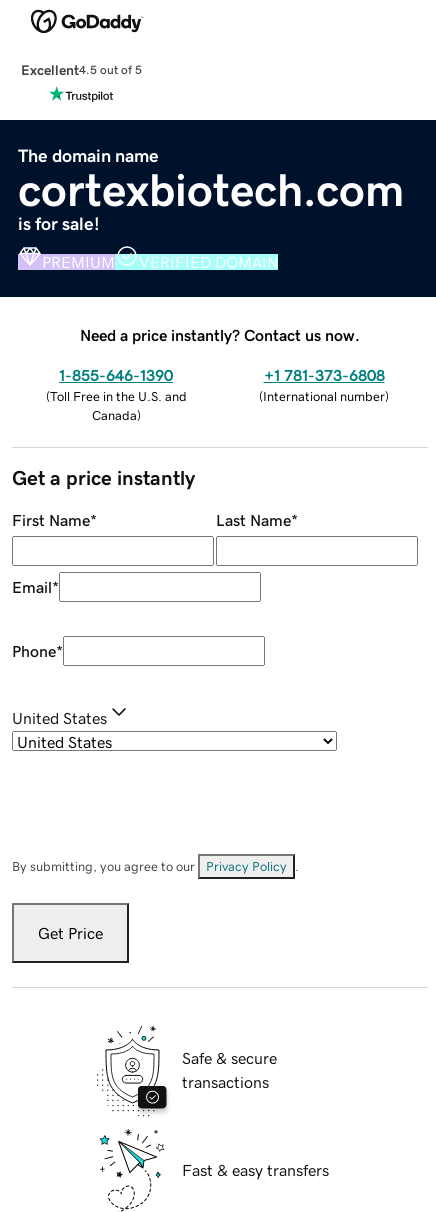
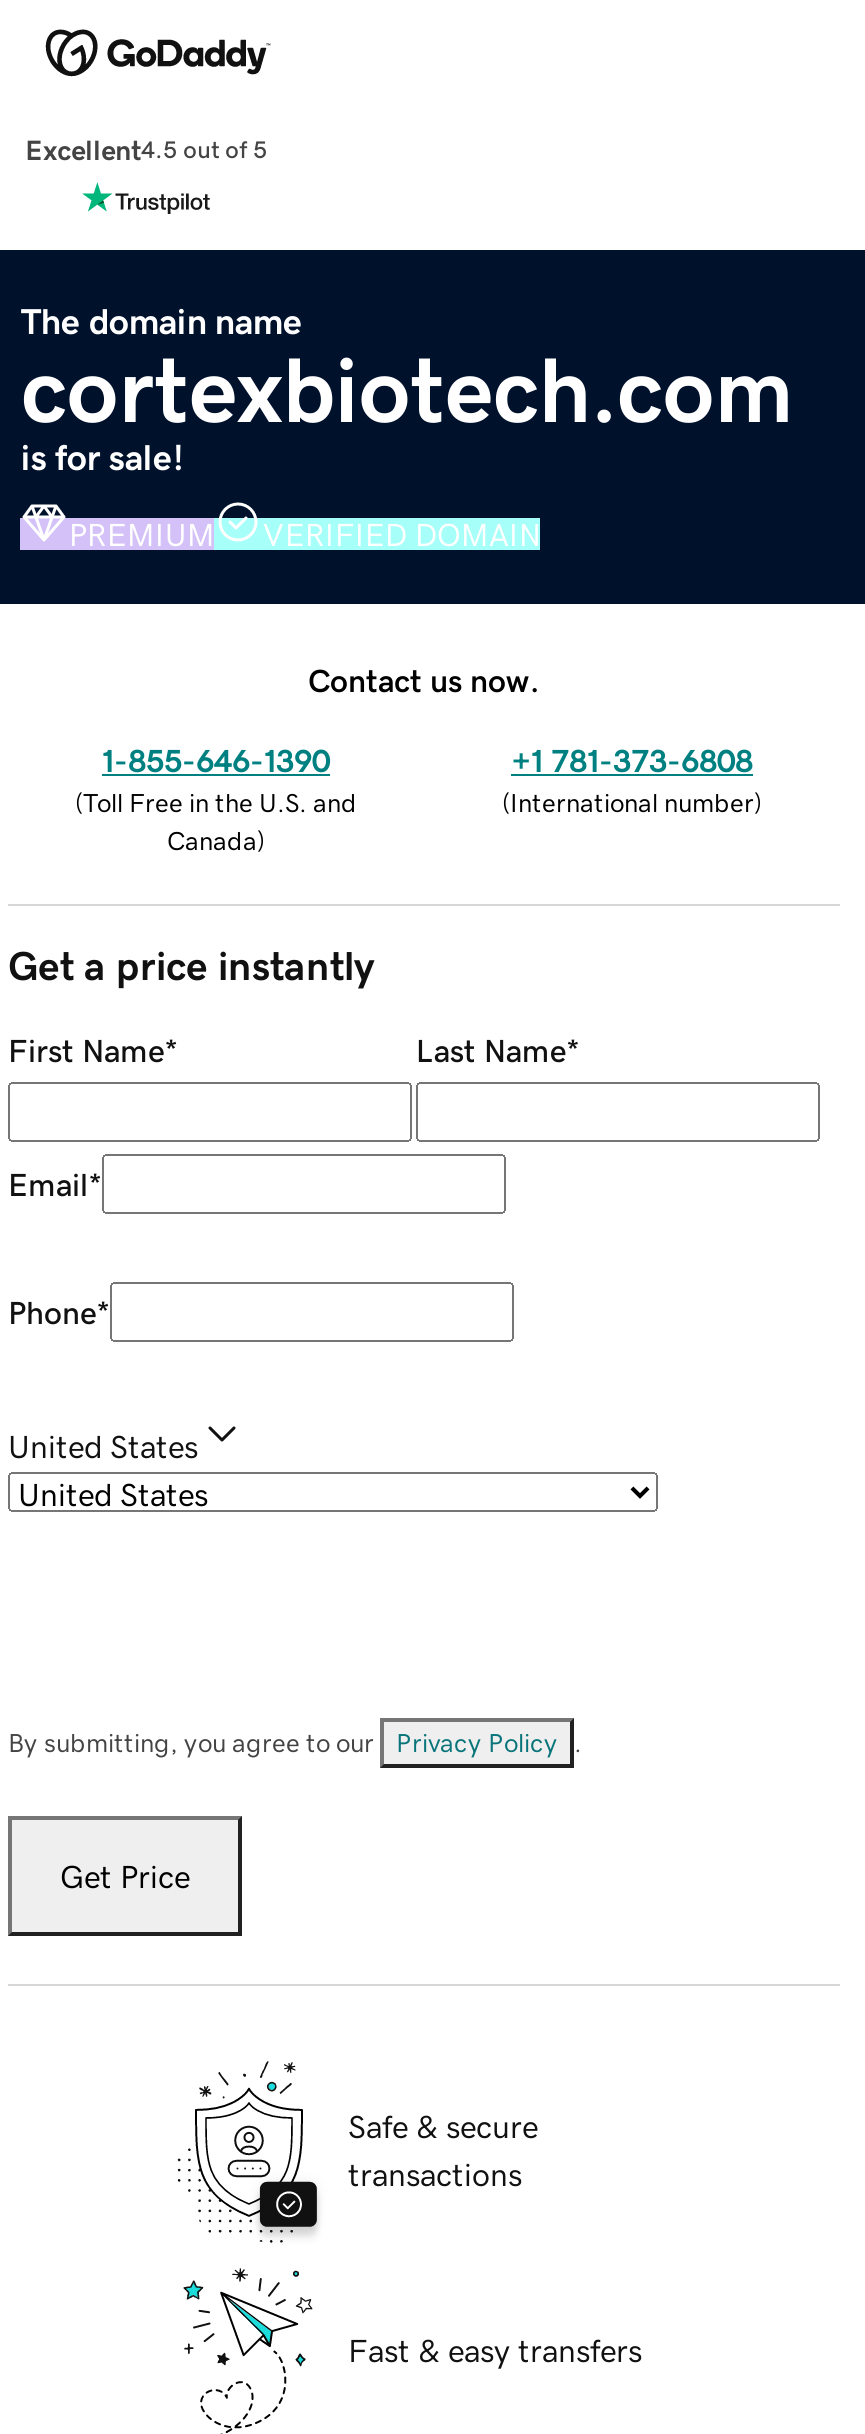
- Need a price instantly? Contact us now.
+ Contact us now.
